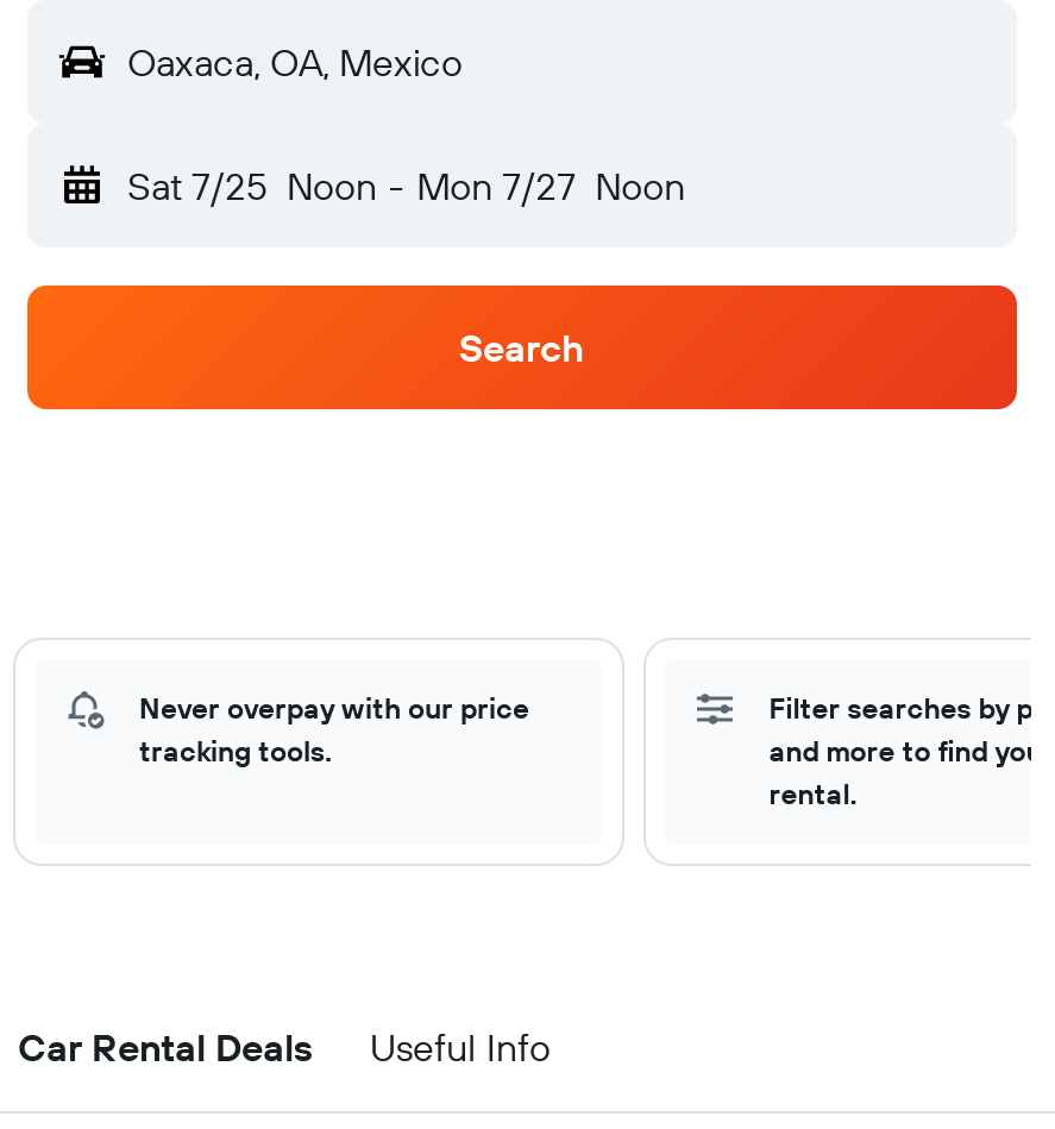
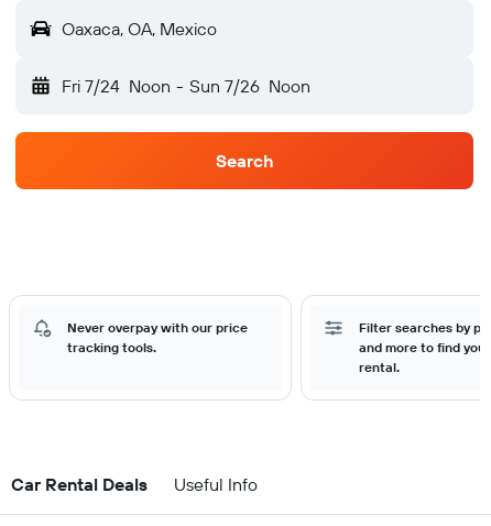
- Sat 7/25 Noon - Mon 7/27 Noon
+ Fri 7/24 Noon - Sun 7/26 Noon
